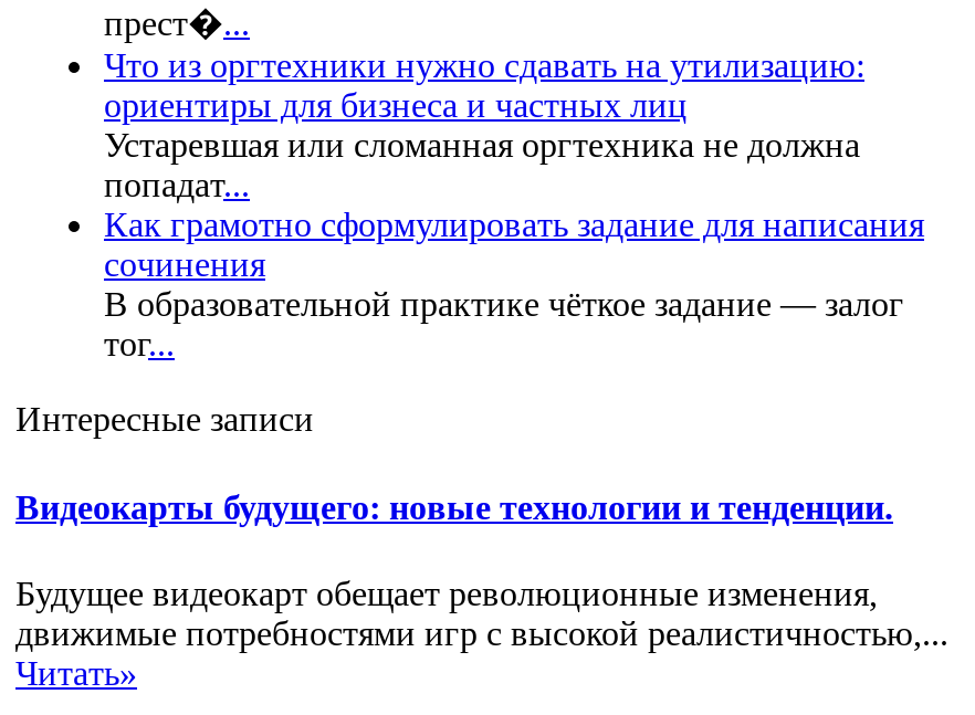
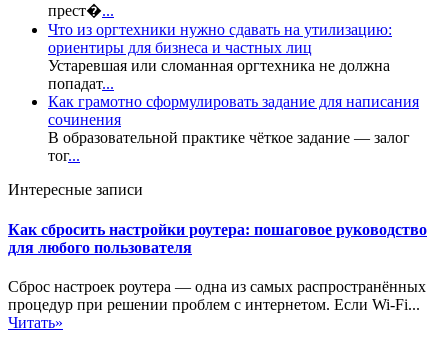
- Видеокарты будущего: новые технологии и тенденции.
+ Как сбросить настройки роутера: пошаговое руководство
+ для любого пользователя

- Будущее видеокарт обещает революционные изменения,
- движимые потребностями игр с высокой реалистичностью,...
+ Сброс настроек роутера — одна из самых распространённых
+ процедур при решении проблем с интернетом. Если Wi-Fi...
